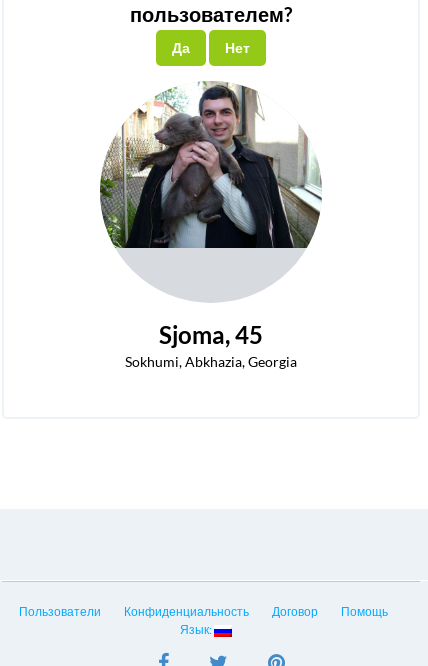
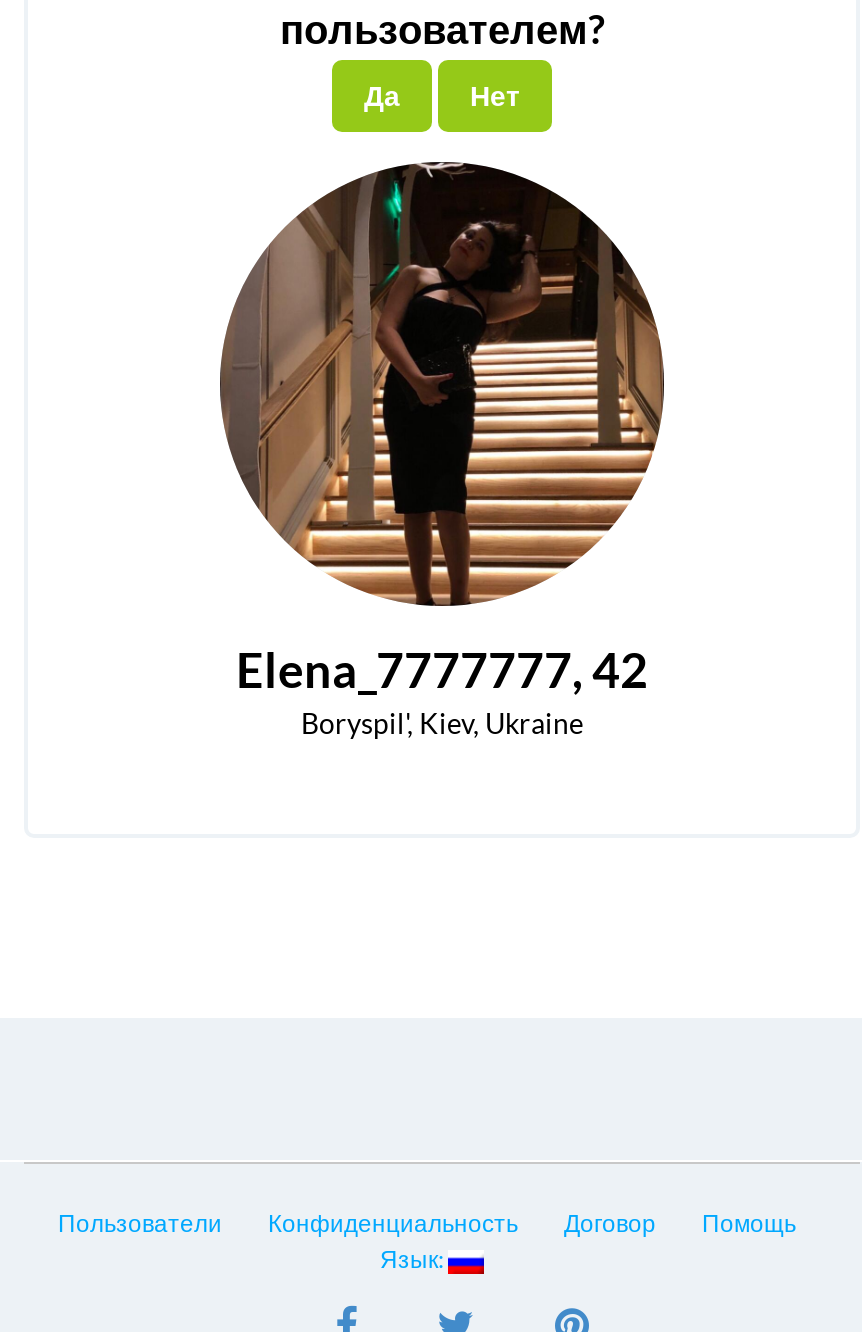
- [image]
- Sjoma, 45
- Sokhumi, Abkhazia, Georgia
+ [image]
+ Elena_7777777, 42
+ Boryspil', Kiev, Ukraine
